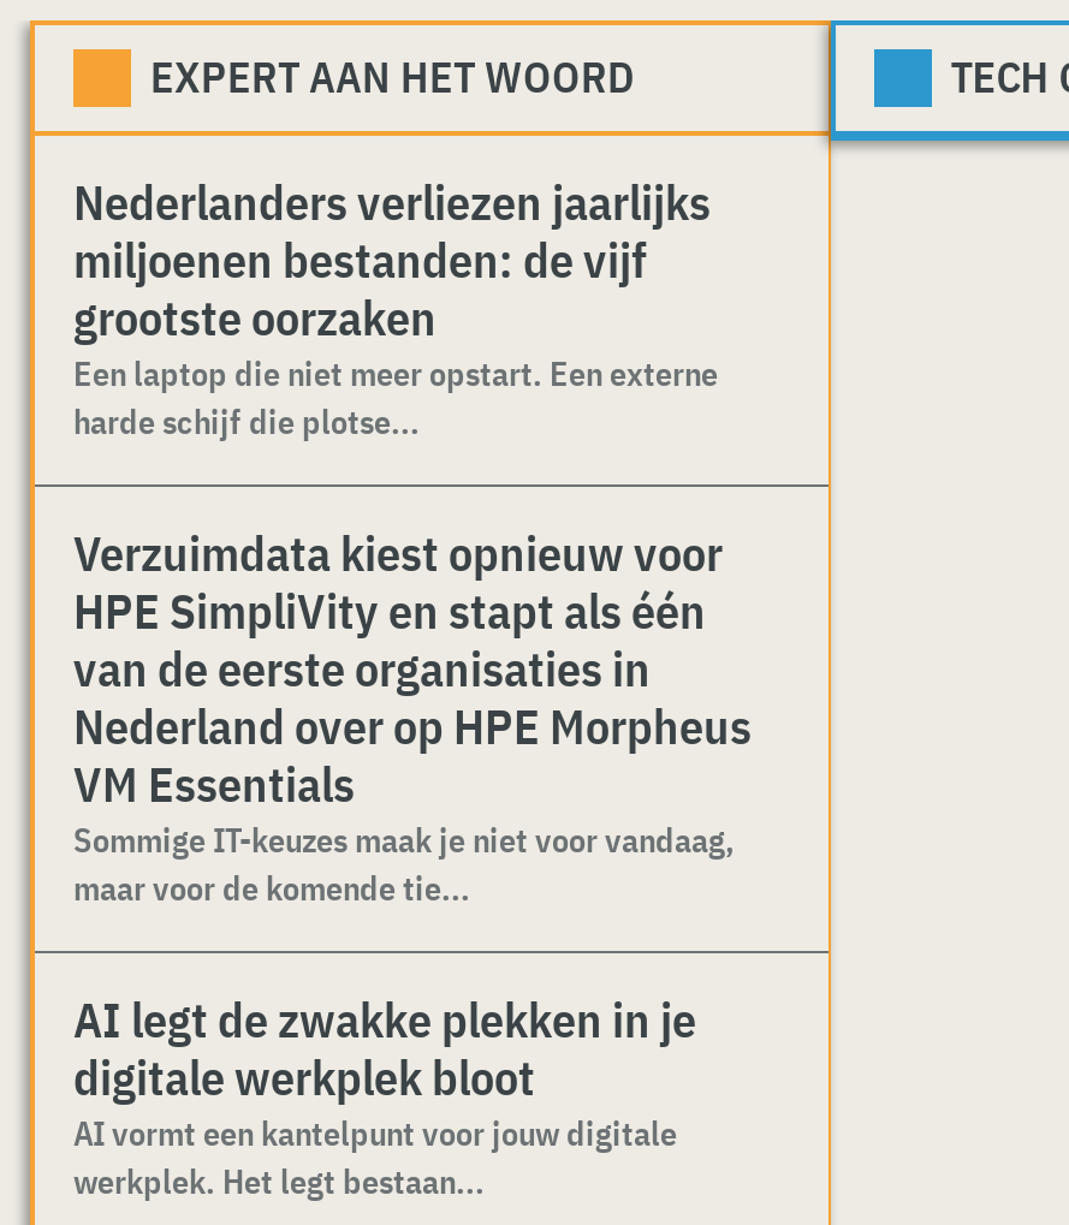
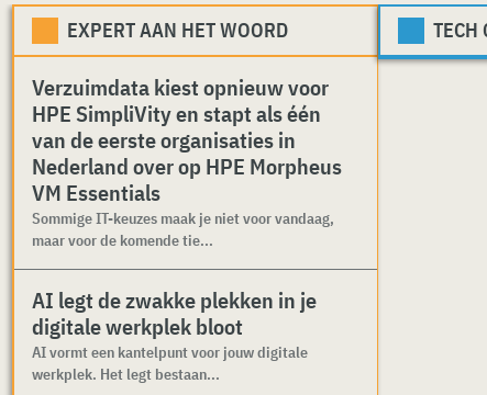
- Nederlanders verliezen jaarlijks
- miljoenen bestanden: de vijf
- grootste oorzaken
- Een laptop die niet meer opstart. Een externe
- harde schijf die plotse...
